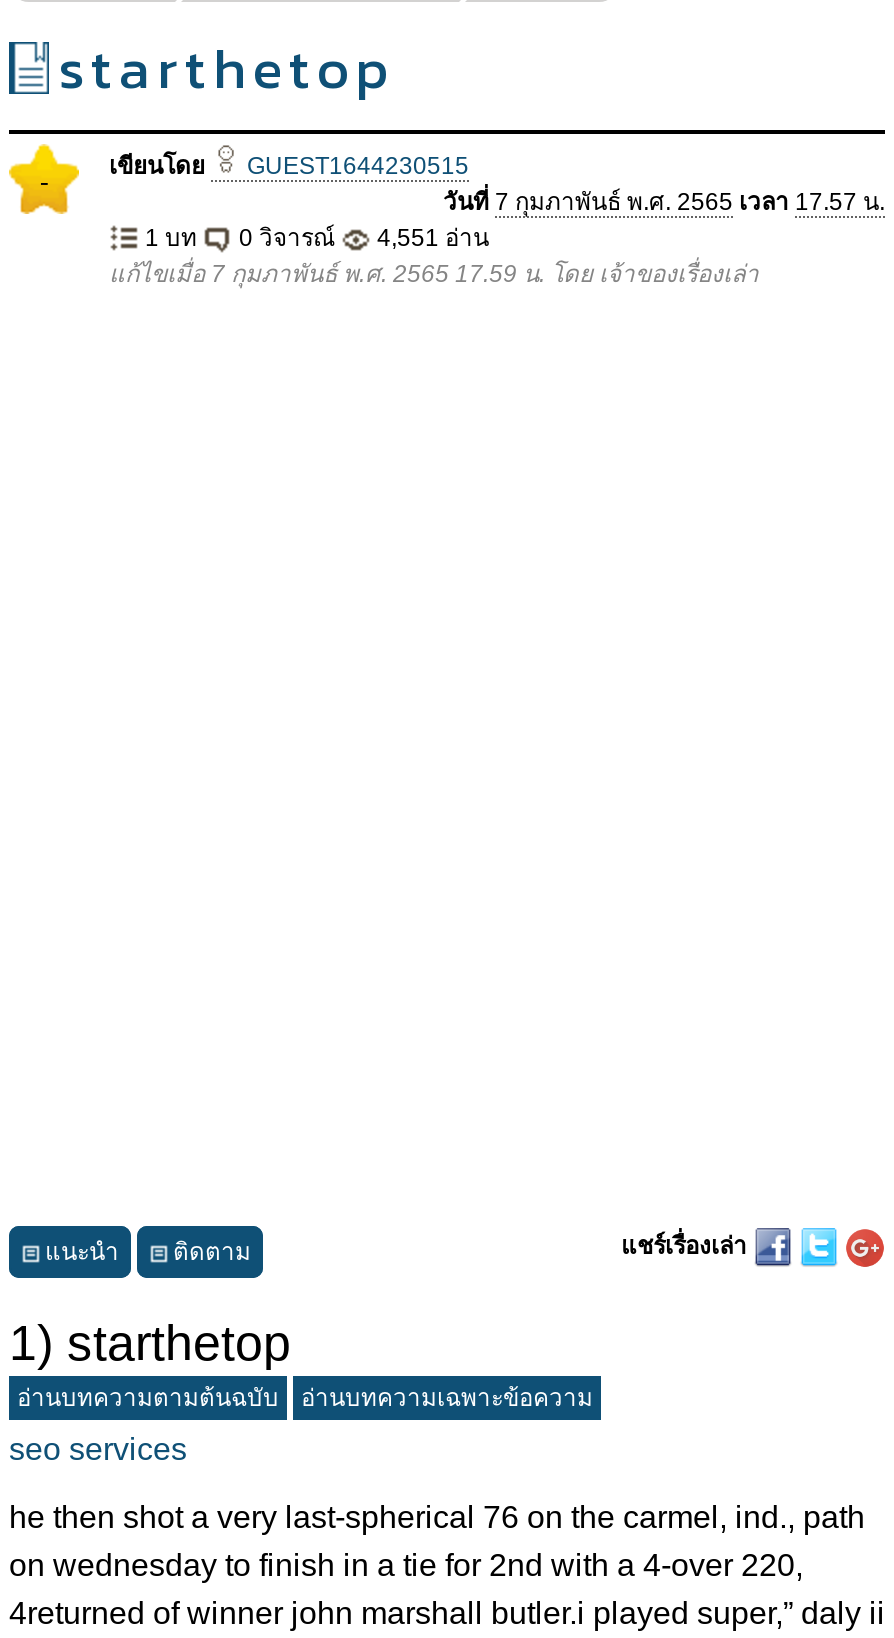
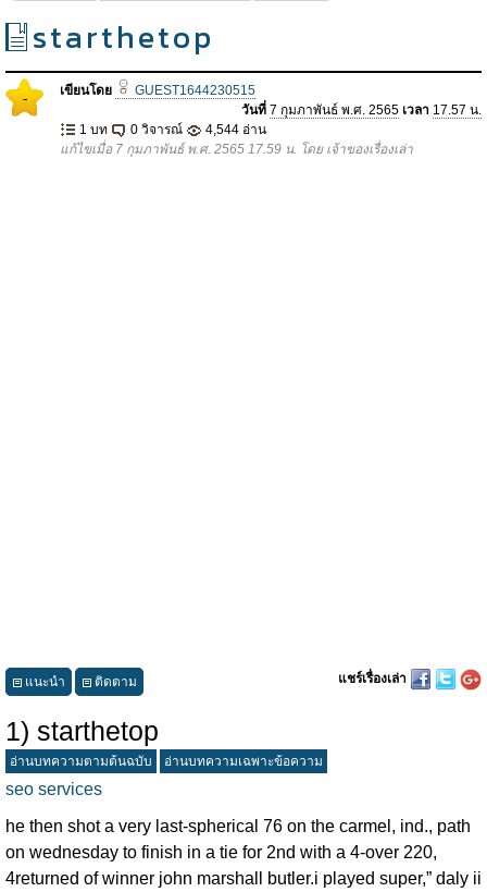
- 1 บท 0 วิจารณ์ 4,551 อ่าน
+ 1 บท 0 วิจารณ์ 4,544 อ่าน
